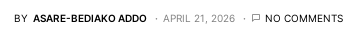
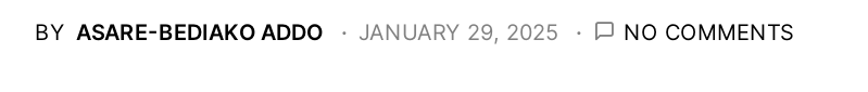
- BY ASARE-BEDIAKO ADDO APRIL 21, 2026
+ BY ASARE-BEDIAKO ADDO JANUARY 29, 2025
